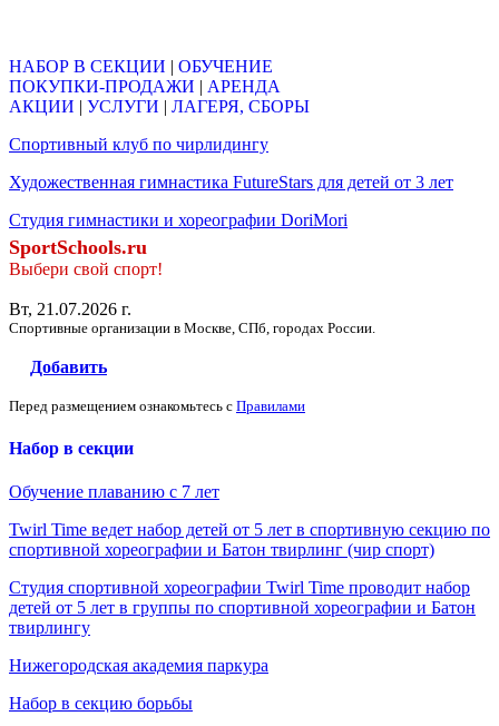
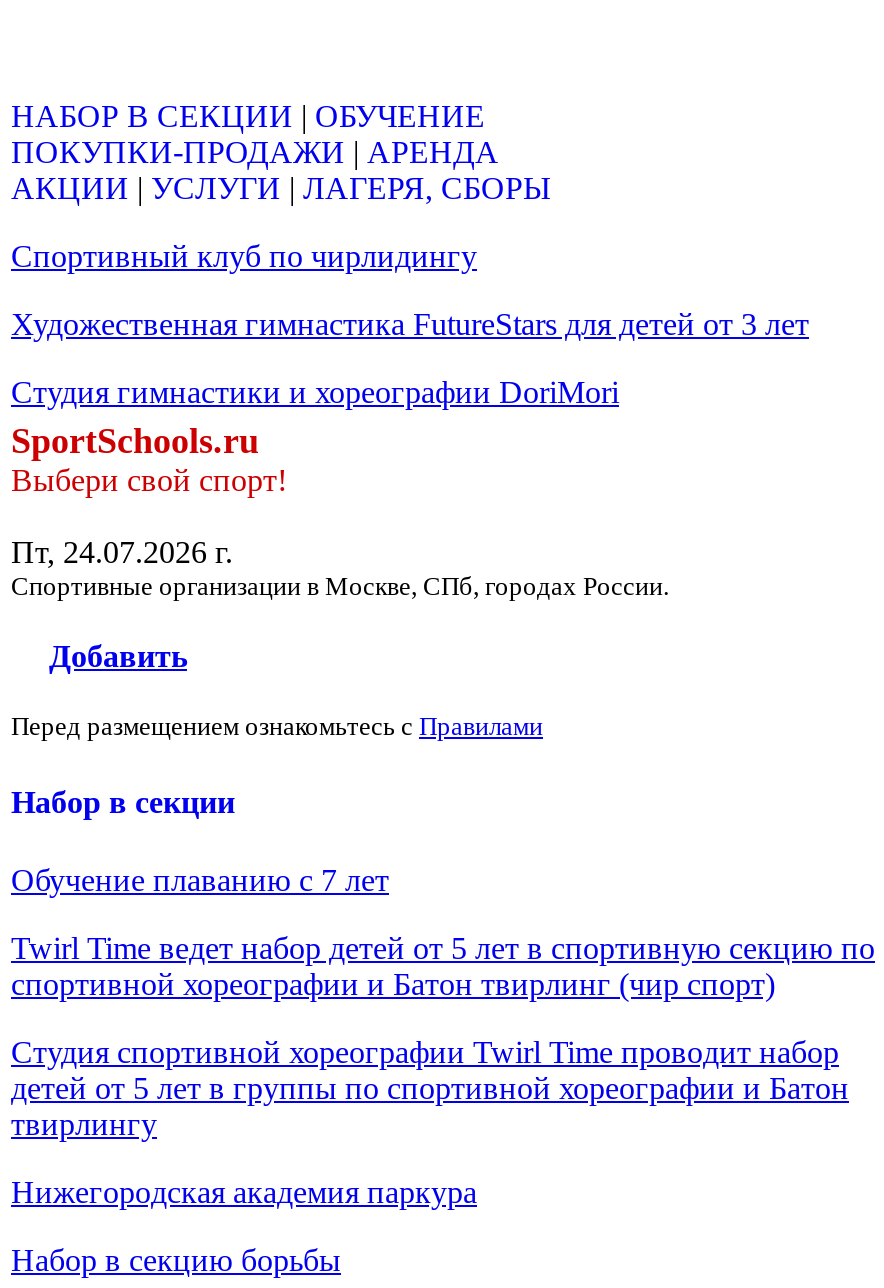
- Вт, 21.07.2026 г.
+ Пт, 24.07.2026 г.
